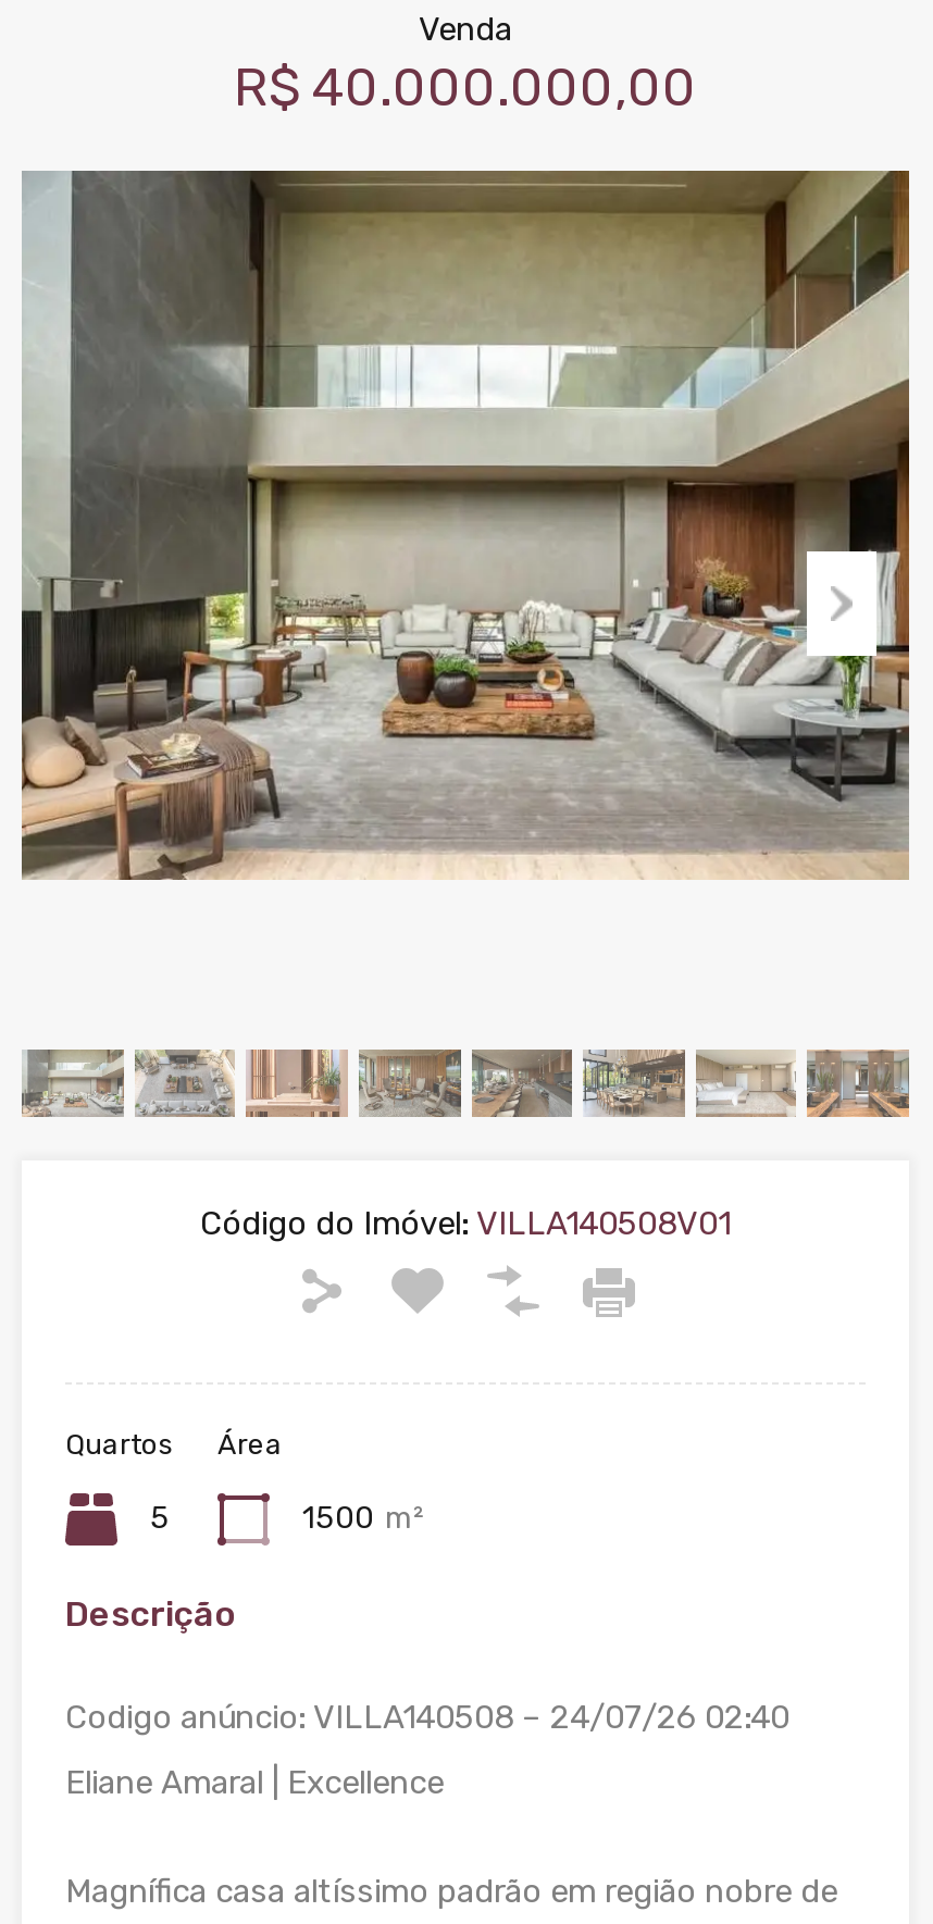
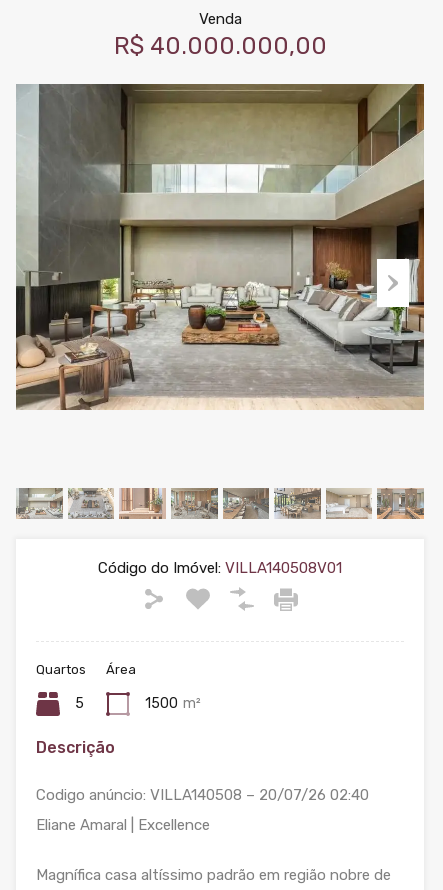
- Codigo anúncio: VILLA140508 – 24/07/26 02:40
+ Codigo anúncio: VILLA140508 – 20/07/26 02:40
